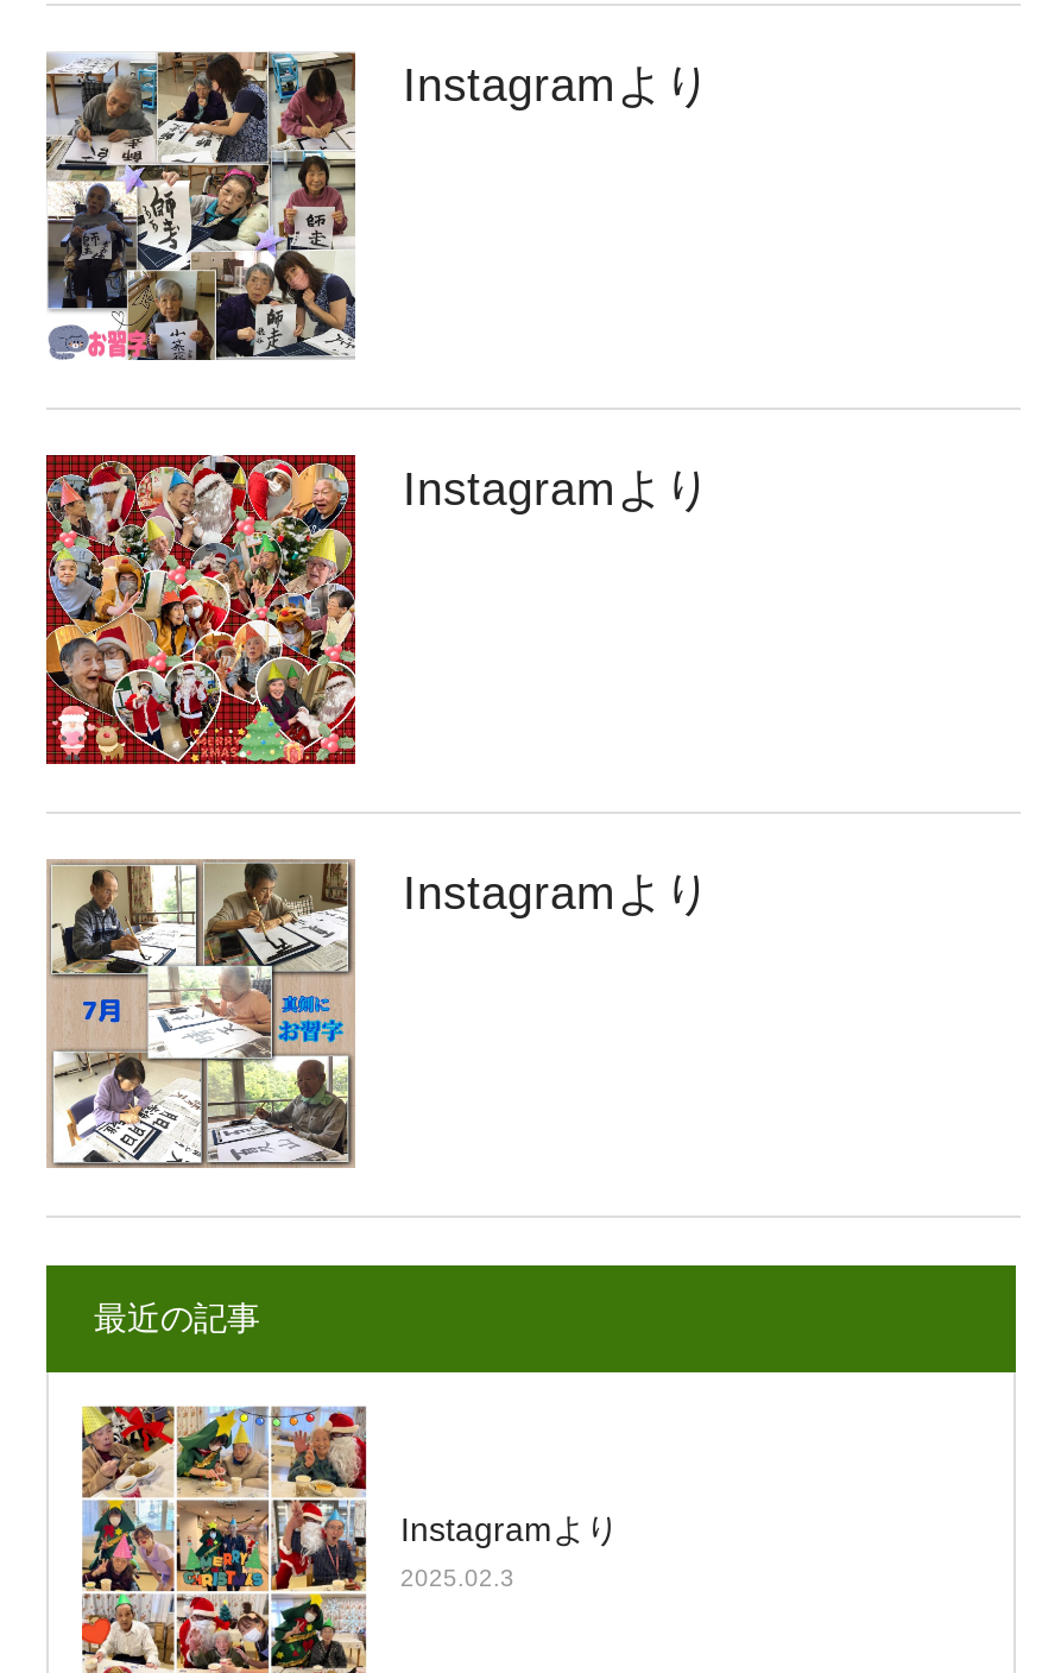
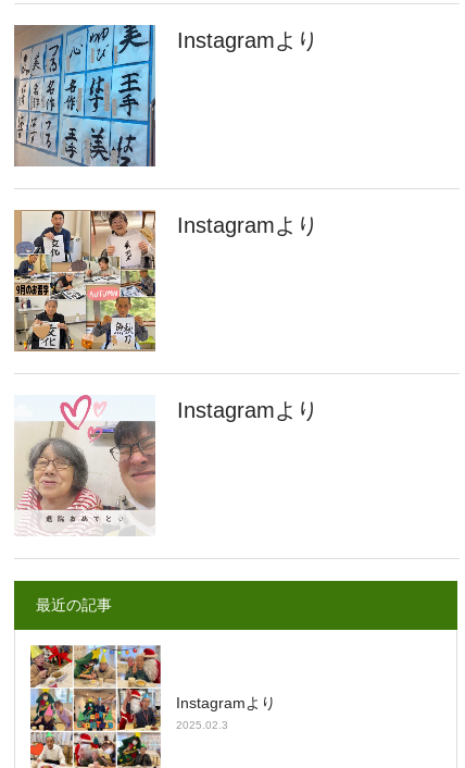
- [image]
+ [image]

- [image]
+ [image]

- [image]
+ [image]
